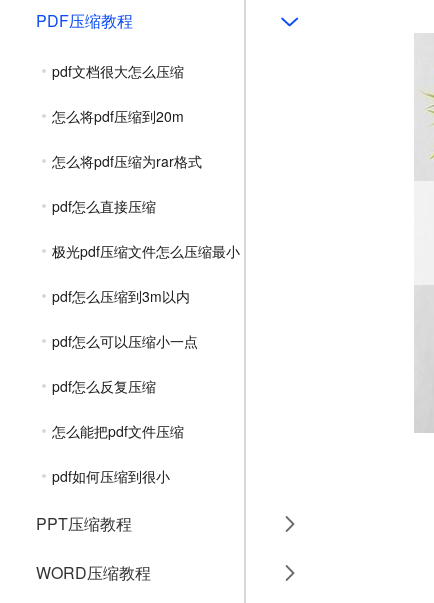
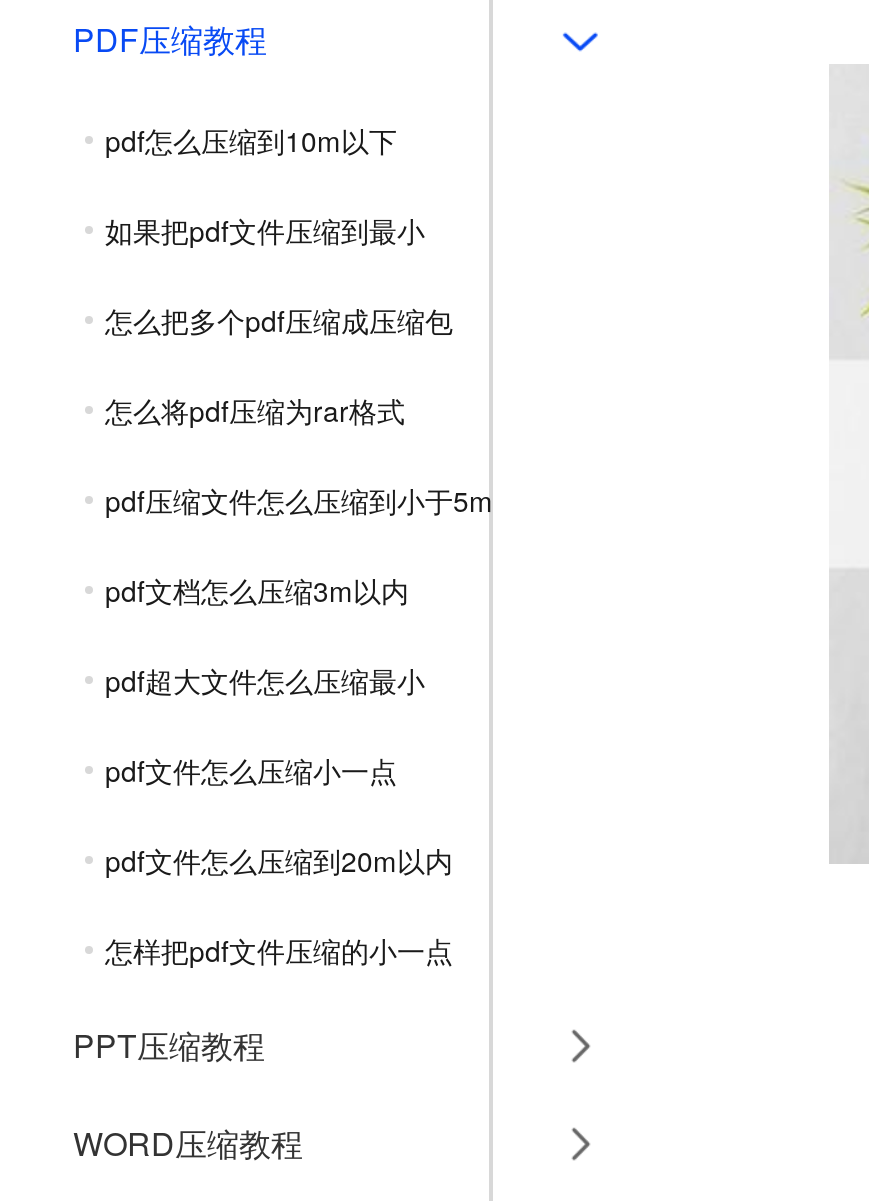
- pdf文档很大怎么压缩
- 怎么将pdf压缩到20m
+ pdf怎么压缩到10m以下
+ 如果把pdf文件压缩到最小
+ 怎么把多个pdf压缩成压缩包

moved down: 怎么将pdf压缩为rar格式

- pdf怎么直接压缩
- 极光pdf压缩文件怎么压缩最小
- pdf怎么压缩到3m以内
- pdf怎么可以压缩小一点
- pdf怎么反复压缩
- 怎么能把pdf文件压缩
- pdf如何压缩到很小
+ pdf压缩文件怎么压缩到小于5m
+ pdf文档怎么压缩3m以内
+ pdf超大文件怎么压缩最小
+ pdf文件怎么压缩小一点
+ pdf文件怎么压缩到20m以内
+ 怎样把pdf文件压缩的小一点
